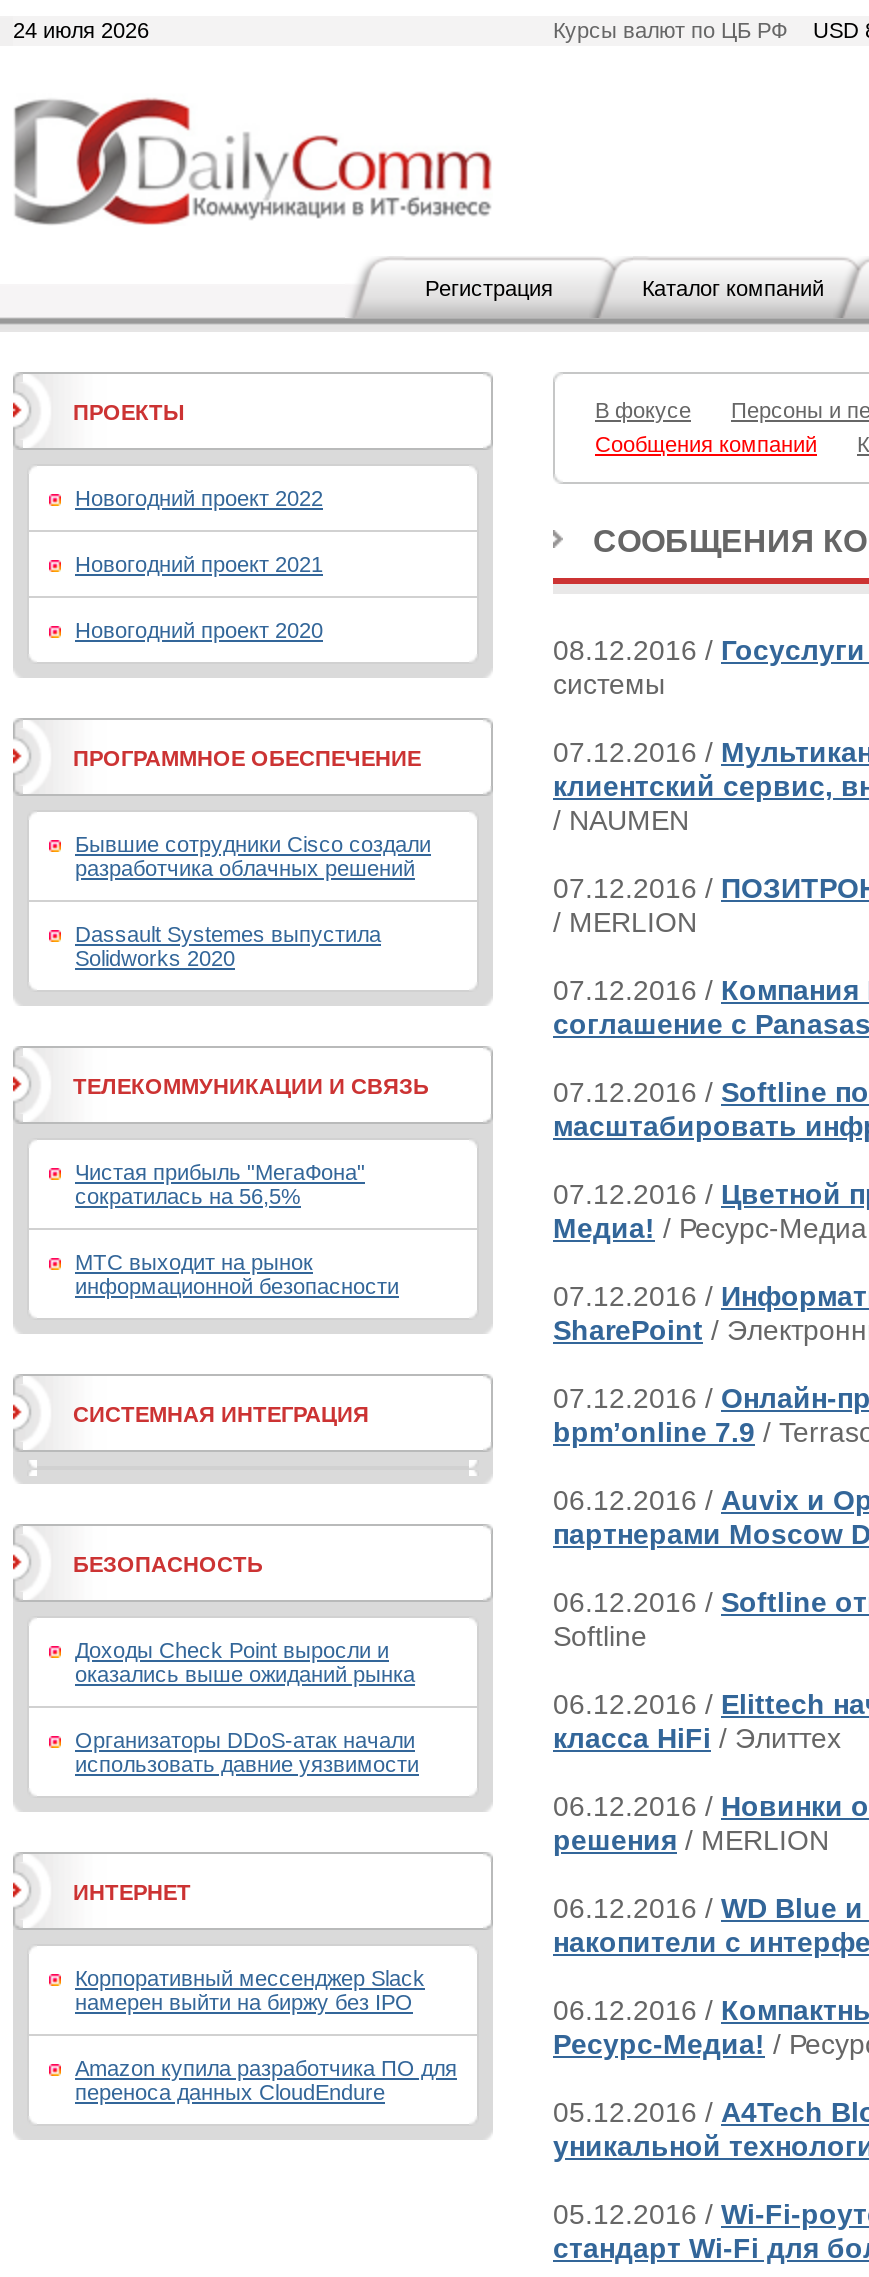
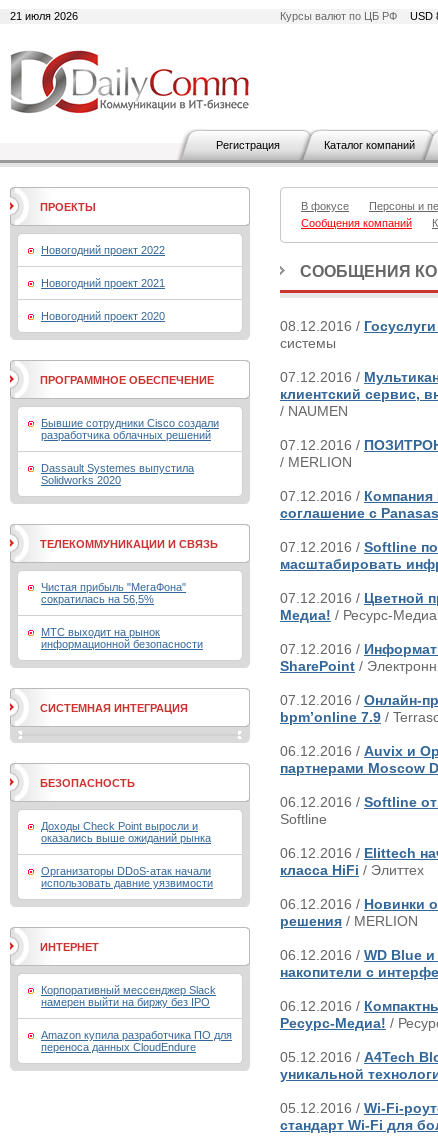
- 24 июля 2026
+ 21 июля 2026
